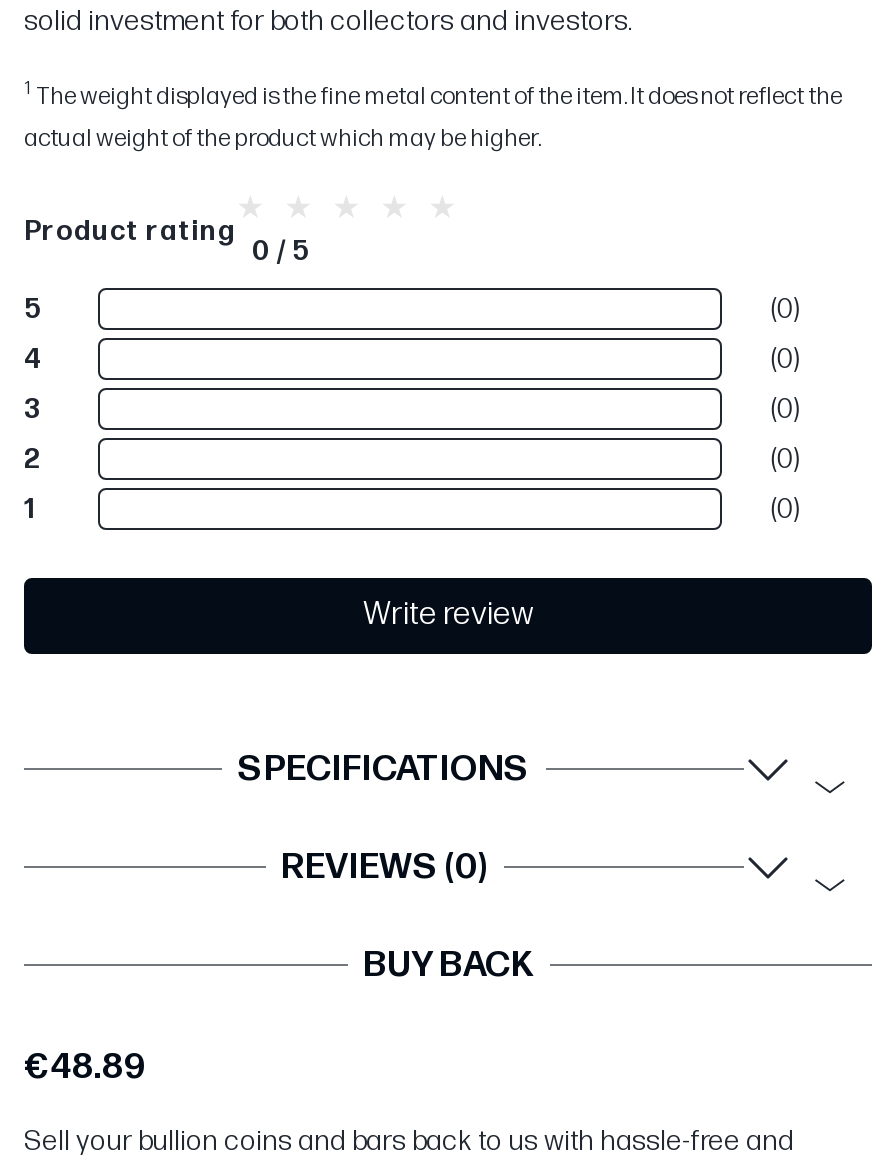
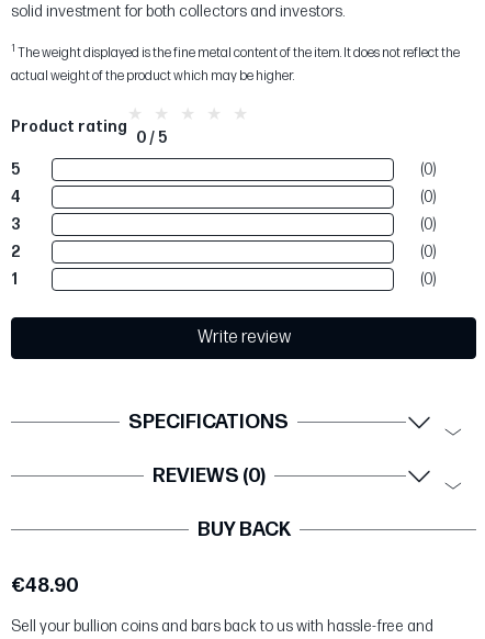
- €48.89
+ €48.90
